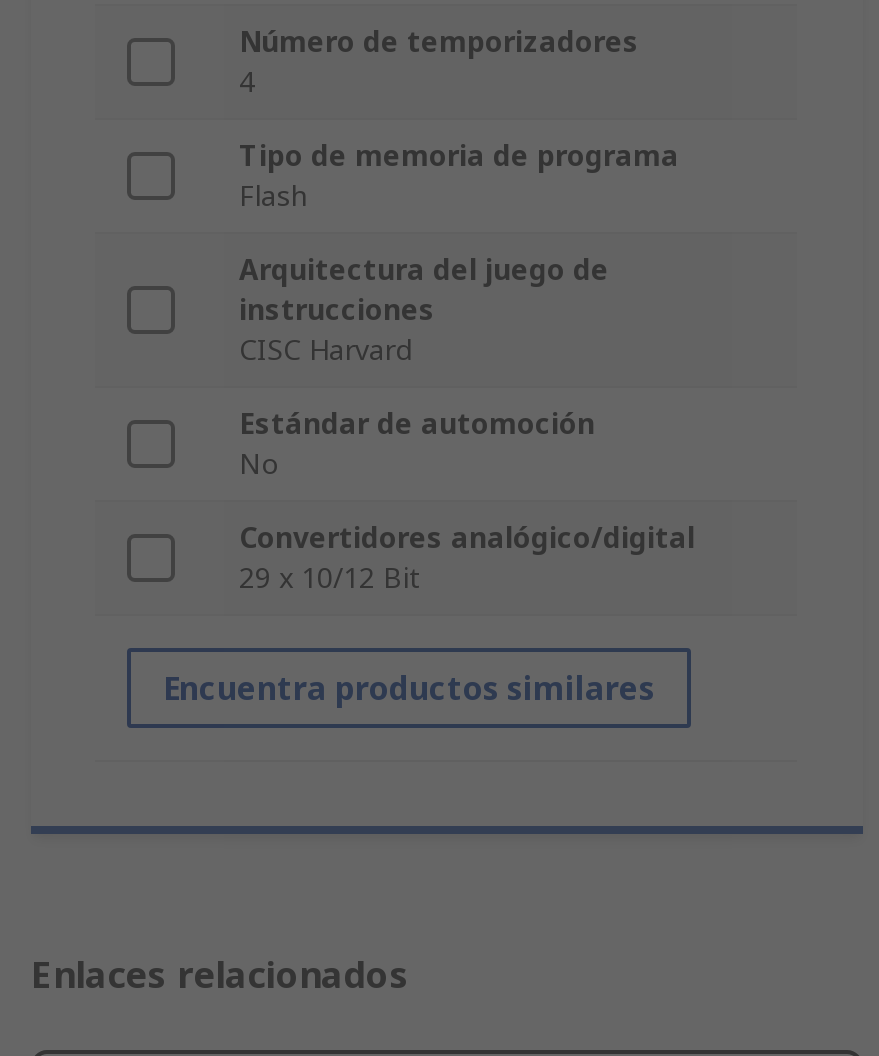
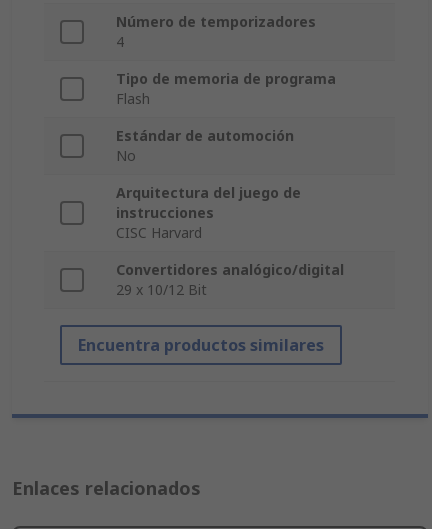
moved down: Arquitectura del juego de | instrucciones | CISC Harvard

moved up: Estándar de automoción | No
